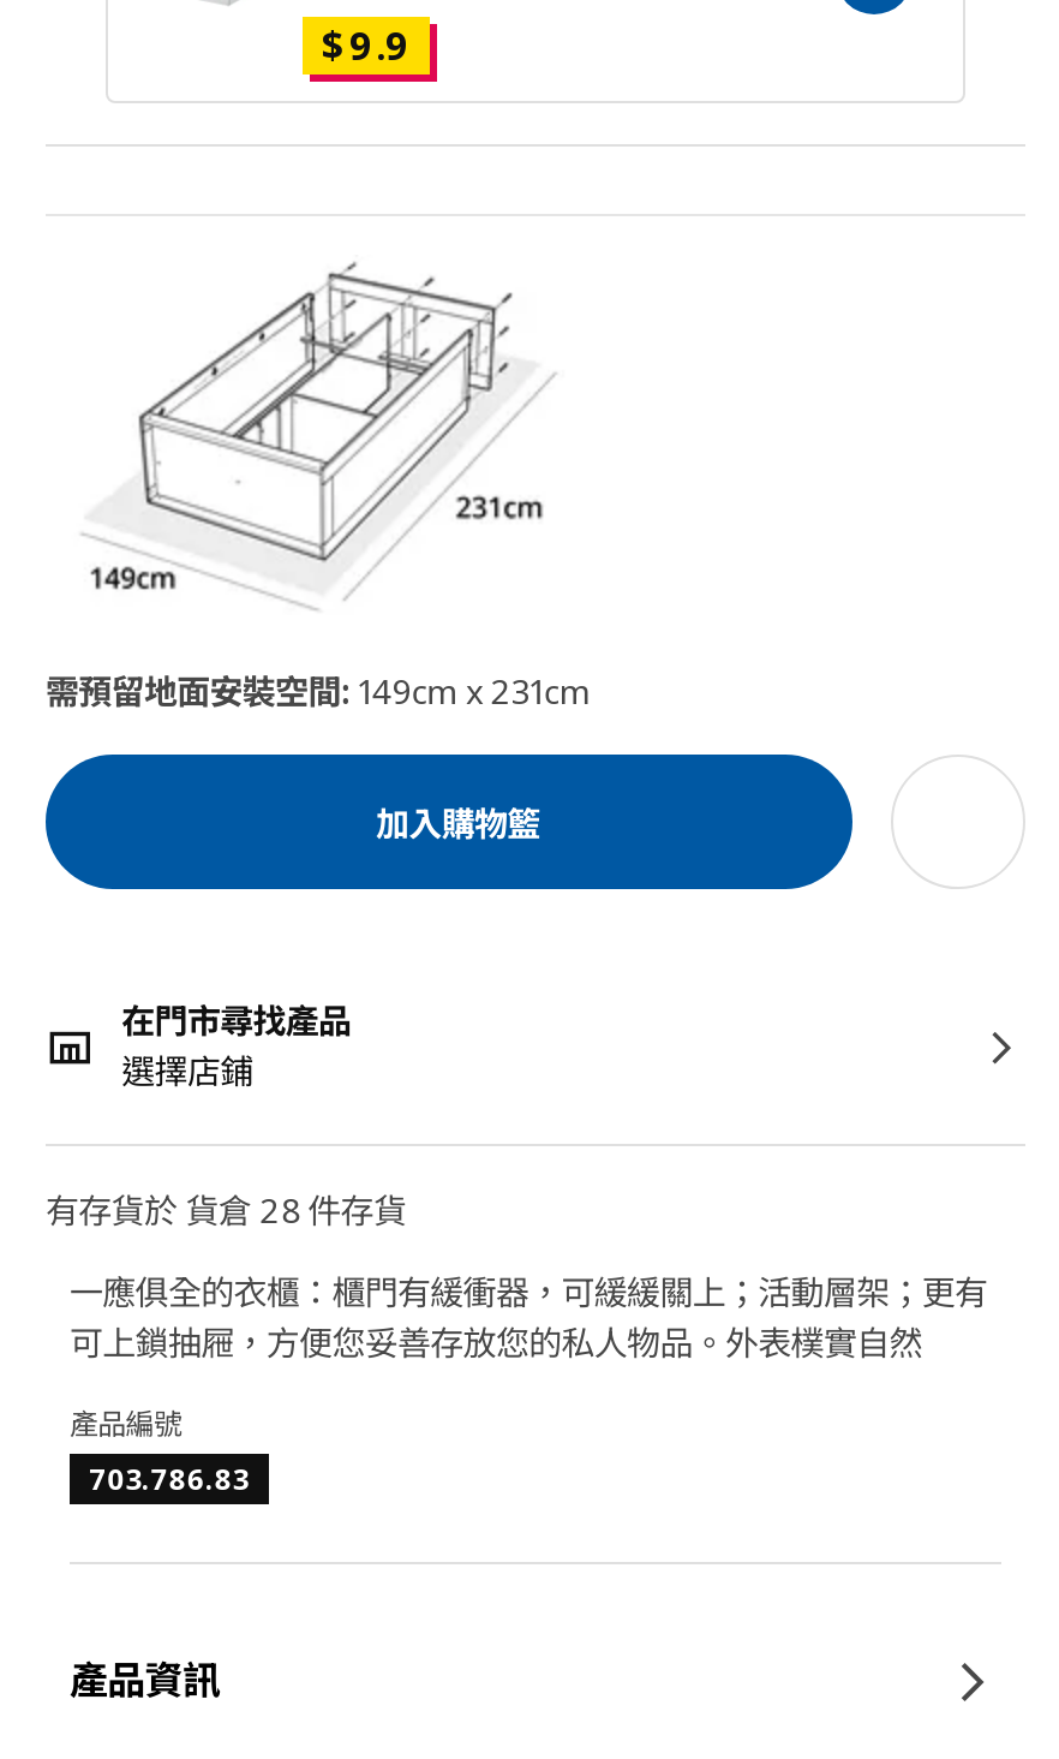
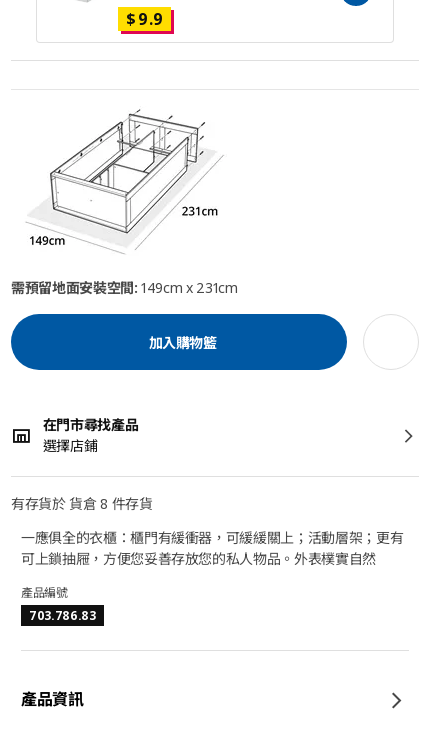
- 有存貨於 貨倉 28 件存貨
+ 有存貨於 貨倉 8 件存貨
